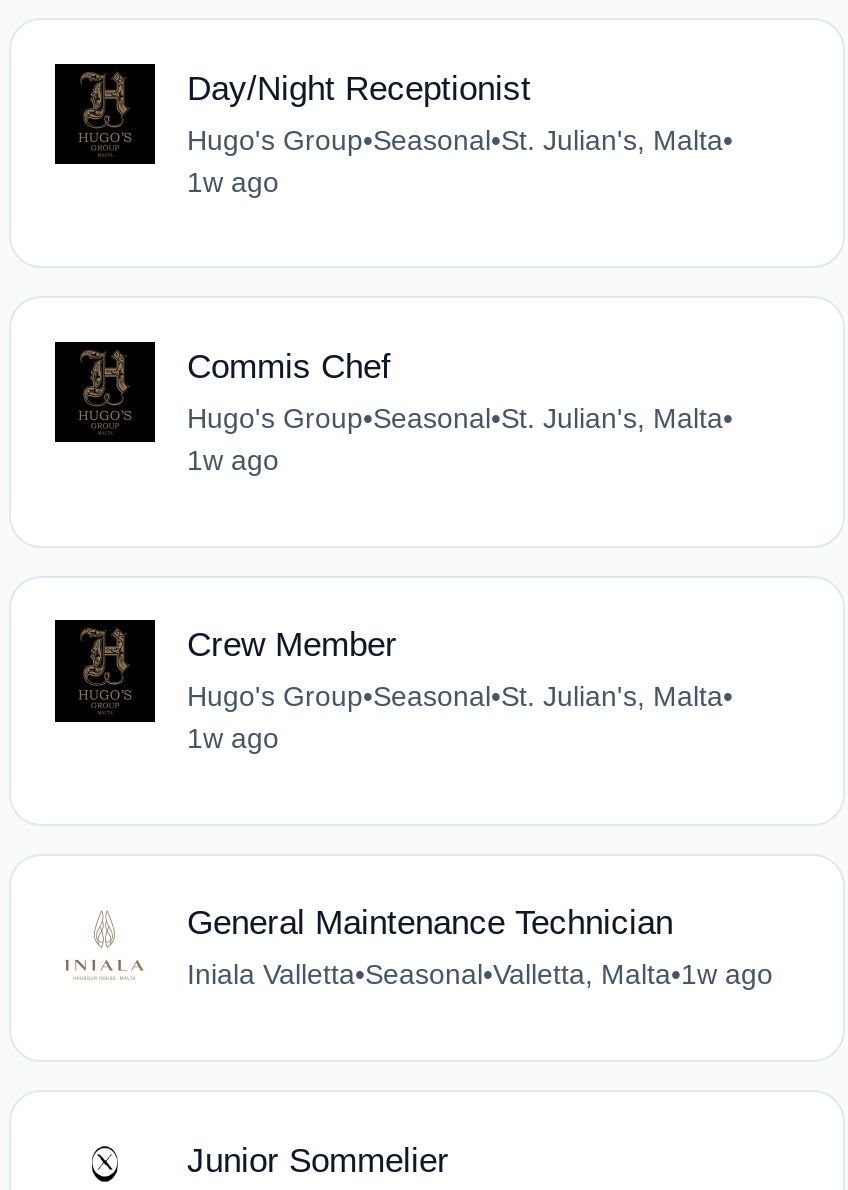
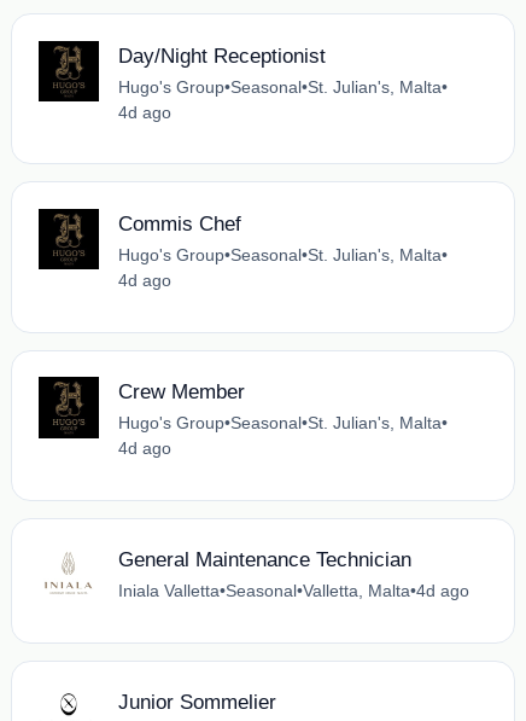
- 1w ago
+ 4d ago

- 1w ago
+ 4d ago

- 1w ago
+ 4d ago

- Iniala Valletta•Seasonal•Valletta, Malta•1w ago
+ Iniala Valletta•Seasonal•Valletta, Malta•4d ago
